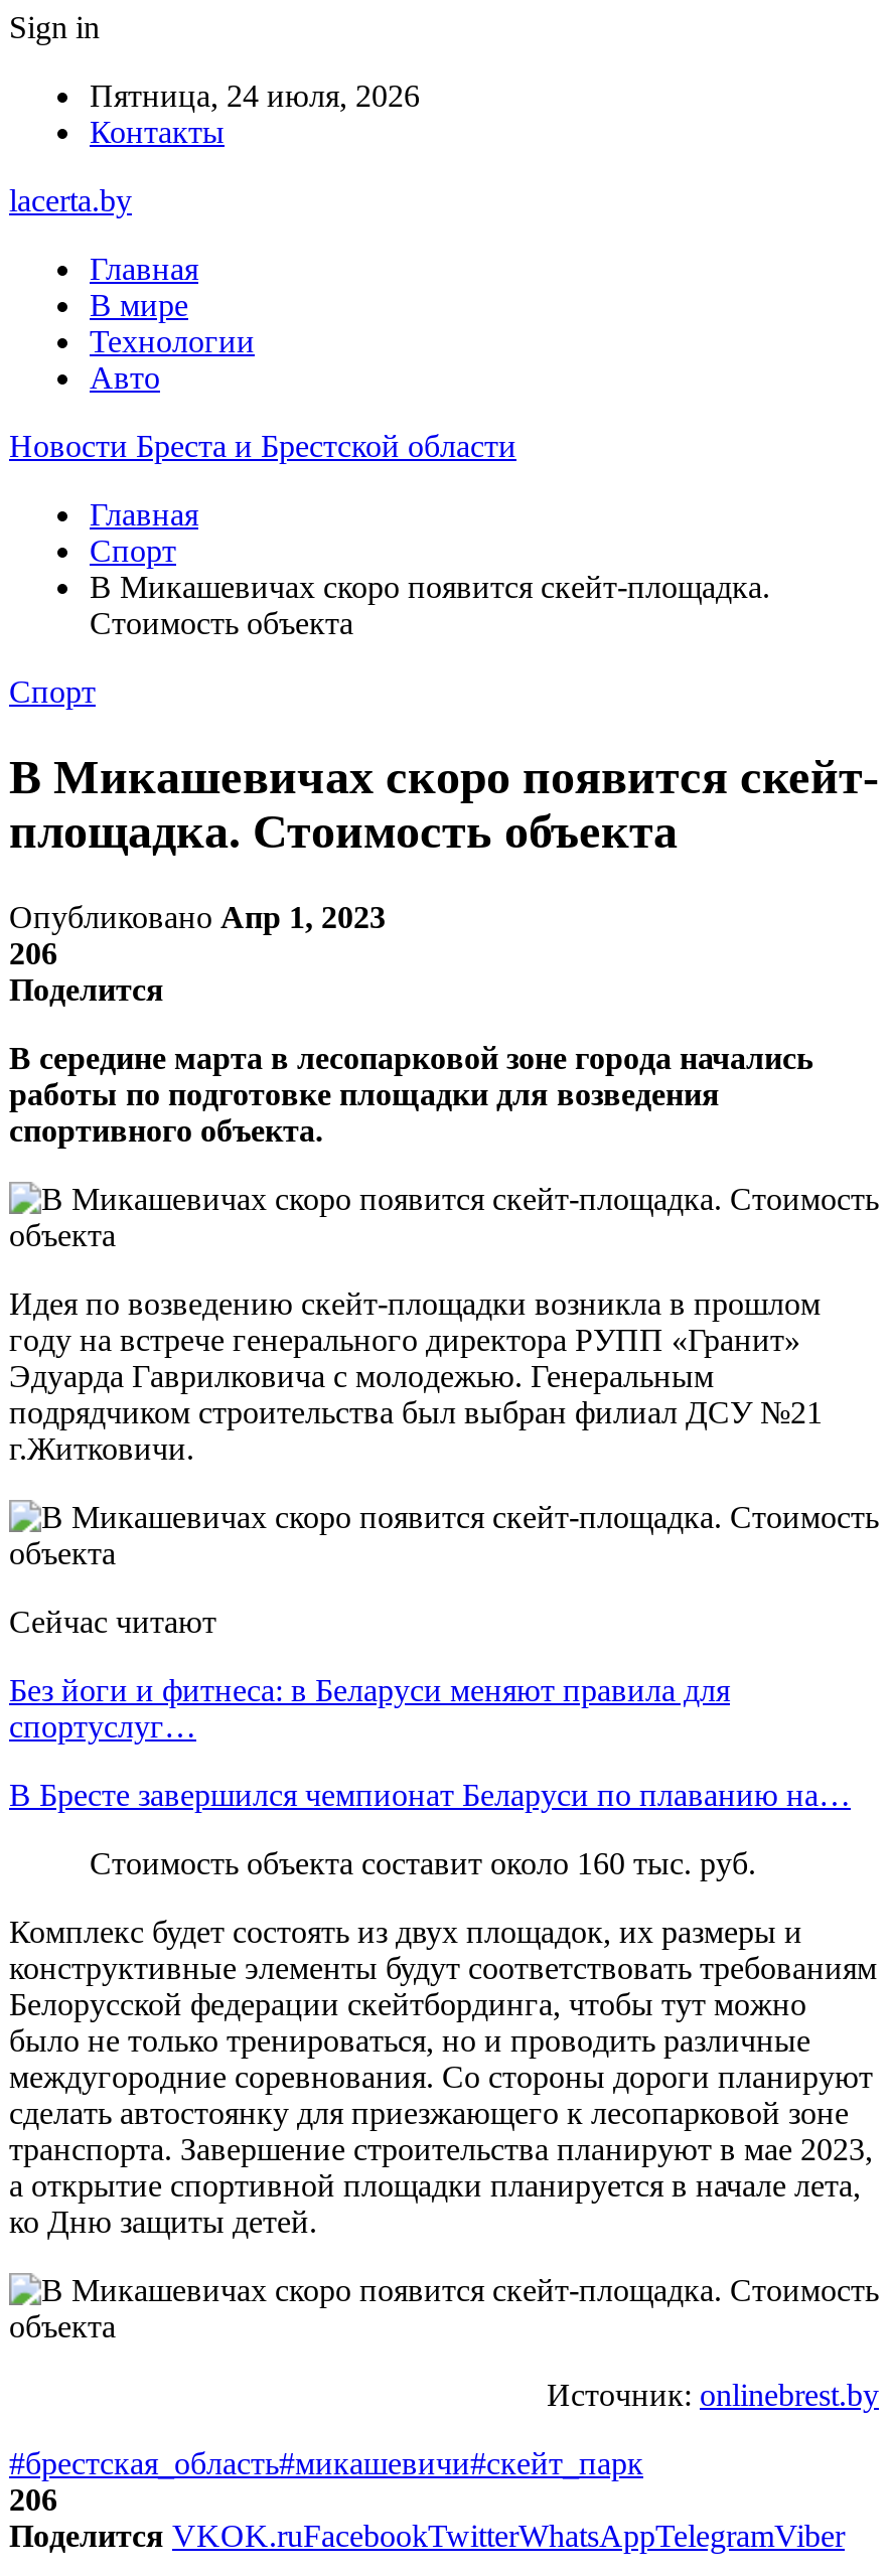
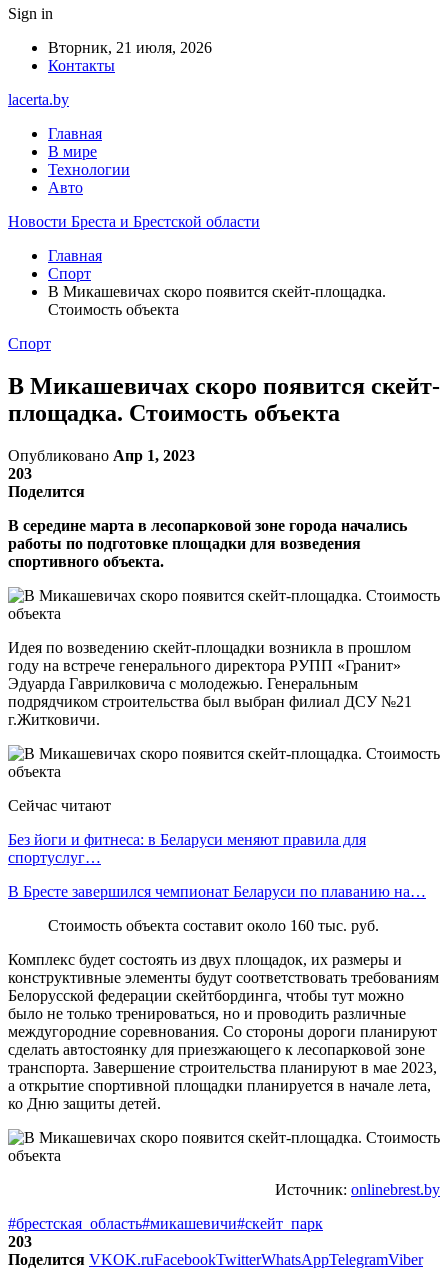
- Пятница, 24 июля, 2026
+ Вторник, 21 июля, 2026

- 206
+ 203

- 206
+ 203
